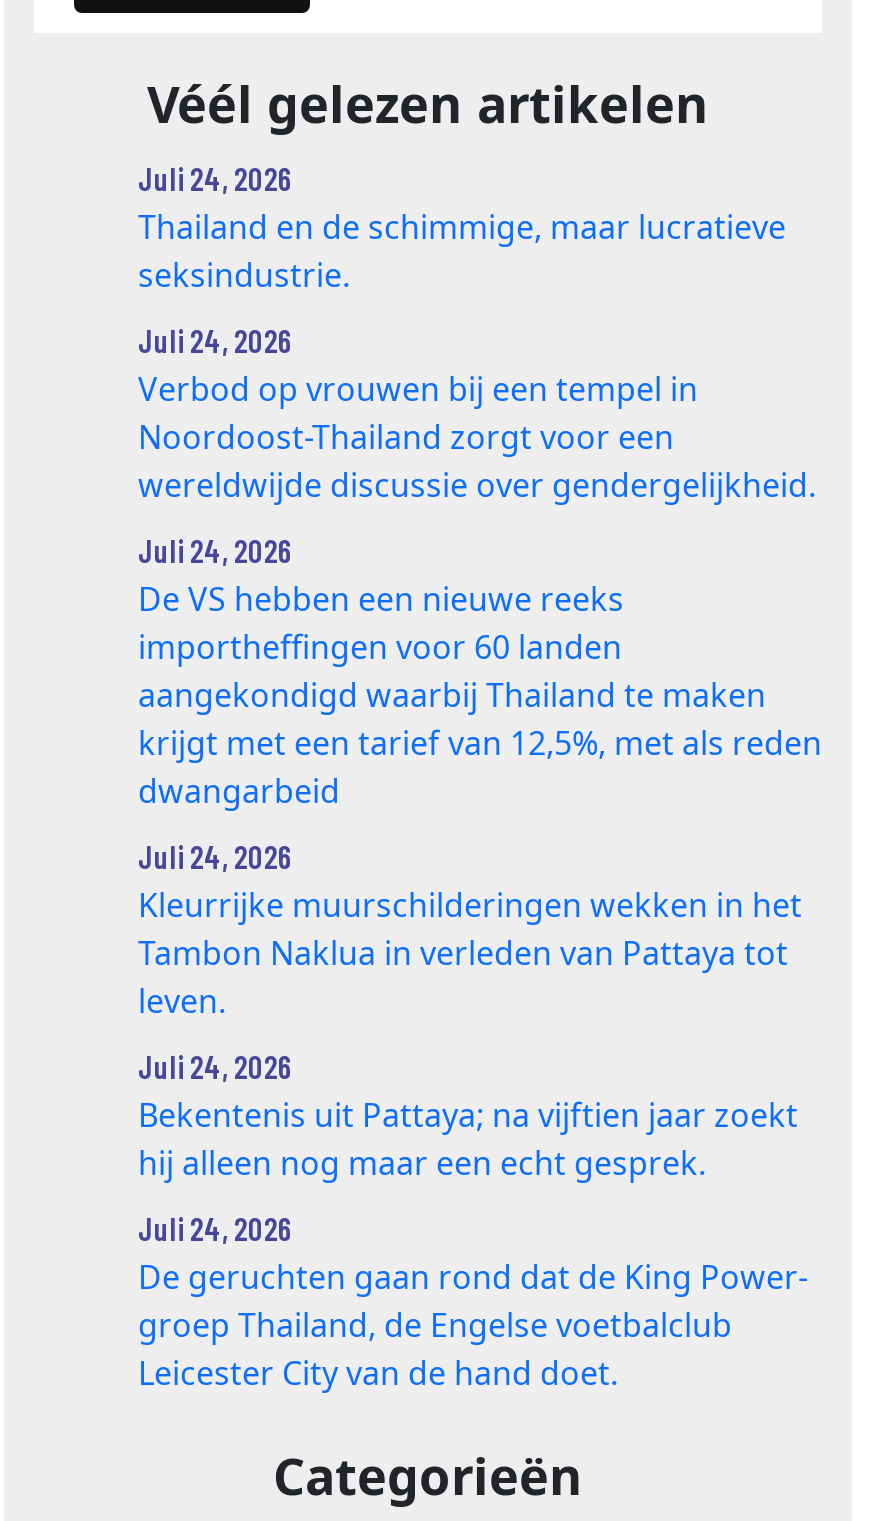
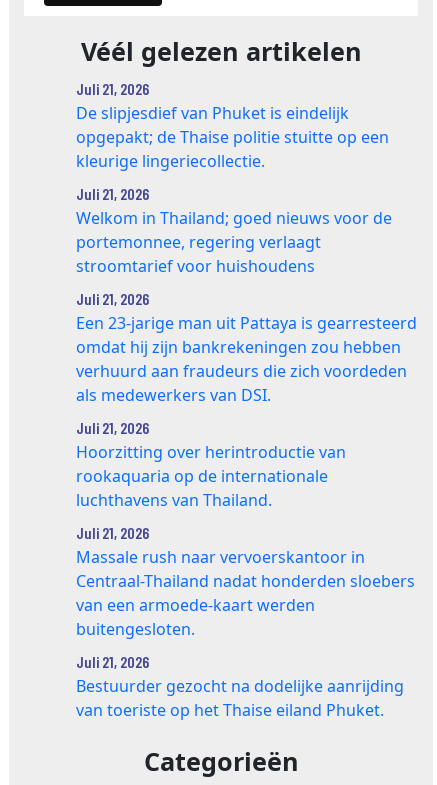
- Juli 24, 2026
- Thailand en de schimmige, maar lucratieve
- seksindustrie.
+ Juli 21, 2026
+ De slipjesdief van Phuket is eindelijk
+ opgepakt; de Thaise politie stuitte op een
+ kleurige lingeriecollectie.

- Juli 24, 2026
- Verbod op vrouwen bij een tempel in
- Noordoost-Thailand zorgt voor een
- wereldwijde discussie over gendergelijkheid.
+ Juli 21, 2026
+ Welkom in Thailand; goed nieuws voor de
+ portemonnee, regering verlaagt
+ stroomtarief voor huishoudens

- Juli 24, 2026
- De VS hebben een nieuwe reeks
- importheffingen voor 60 landen
- aangekondigd waarbij Thailand te maken
- krijgt met een tarief van 12,5%, met als reden
- dwangarbeid
+ Juli 21, 2026
+ Een 23-jarige man uit Pattaya is gearresteerd
+ omdat hij zijn bankrekeningen zou hebben
+ verhuurd aan fraudeurs die zich voordeden
+ als medewerkers van DSI.

- Juli 24, 2026
- Kleurrijke muurschilderingen wekken in het
- Tambon Naklua in verleden van Pattaya tot
- leven.
+ Juli 21, 2026
+ Hoorzitting over herintroductie van
+ rookaquaria op de internationale
+ luchthavens van Thailand.

- Juli 24, 2026
- Bekentenis uit Pattaya; na vijftien jaar zoekt
- hij alleen nog maar een echt gesprek.
+ Juli 21, 2026
+ Massale rush naar vervoerskantoor in
+ Centraal-Thailand nadat honderden sloebers
+ van een armoede-kaart werden
+ buitengesloten.

- Juli 24, 2026
- De geruchten gaan rond dat de King Power-
- groep Thailand, de Engelse voetbalclub
- Leicester City van de hand doet.
+ Juli 21, 2026
+ Bestuurder gezocht na dodelijke aanrijding
+ van toeriste op het Thaise eiland Phuket.
